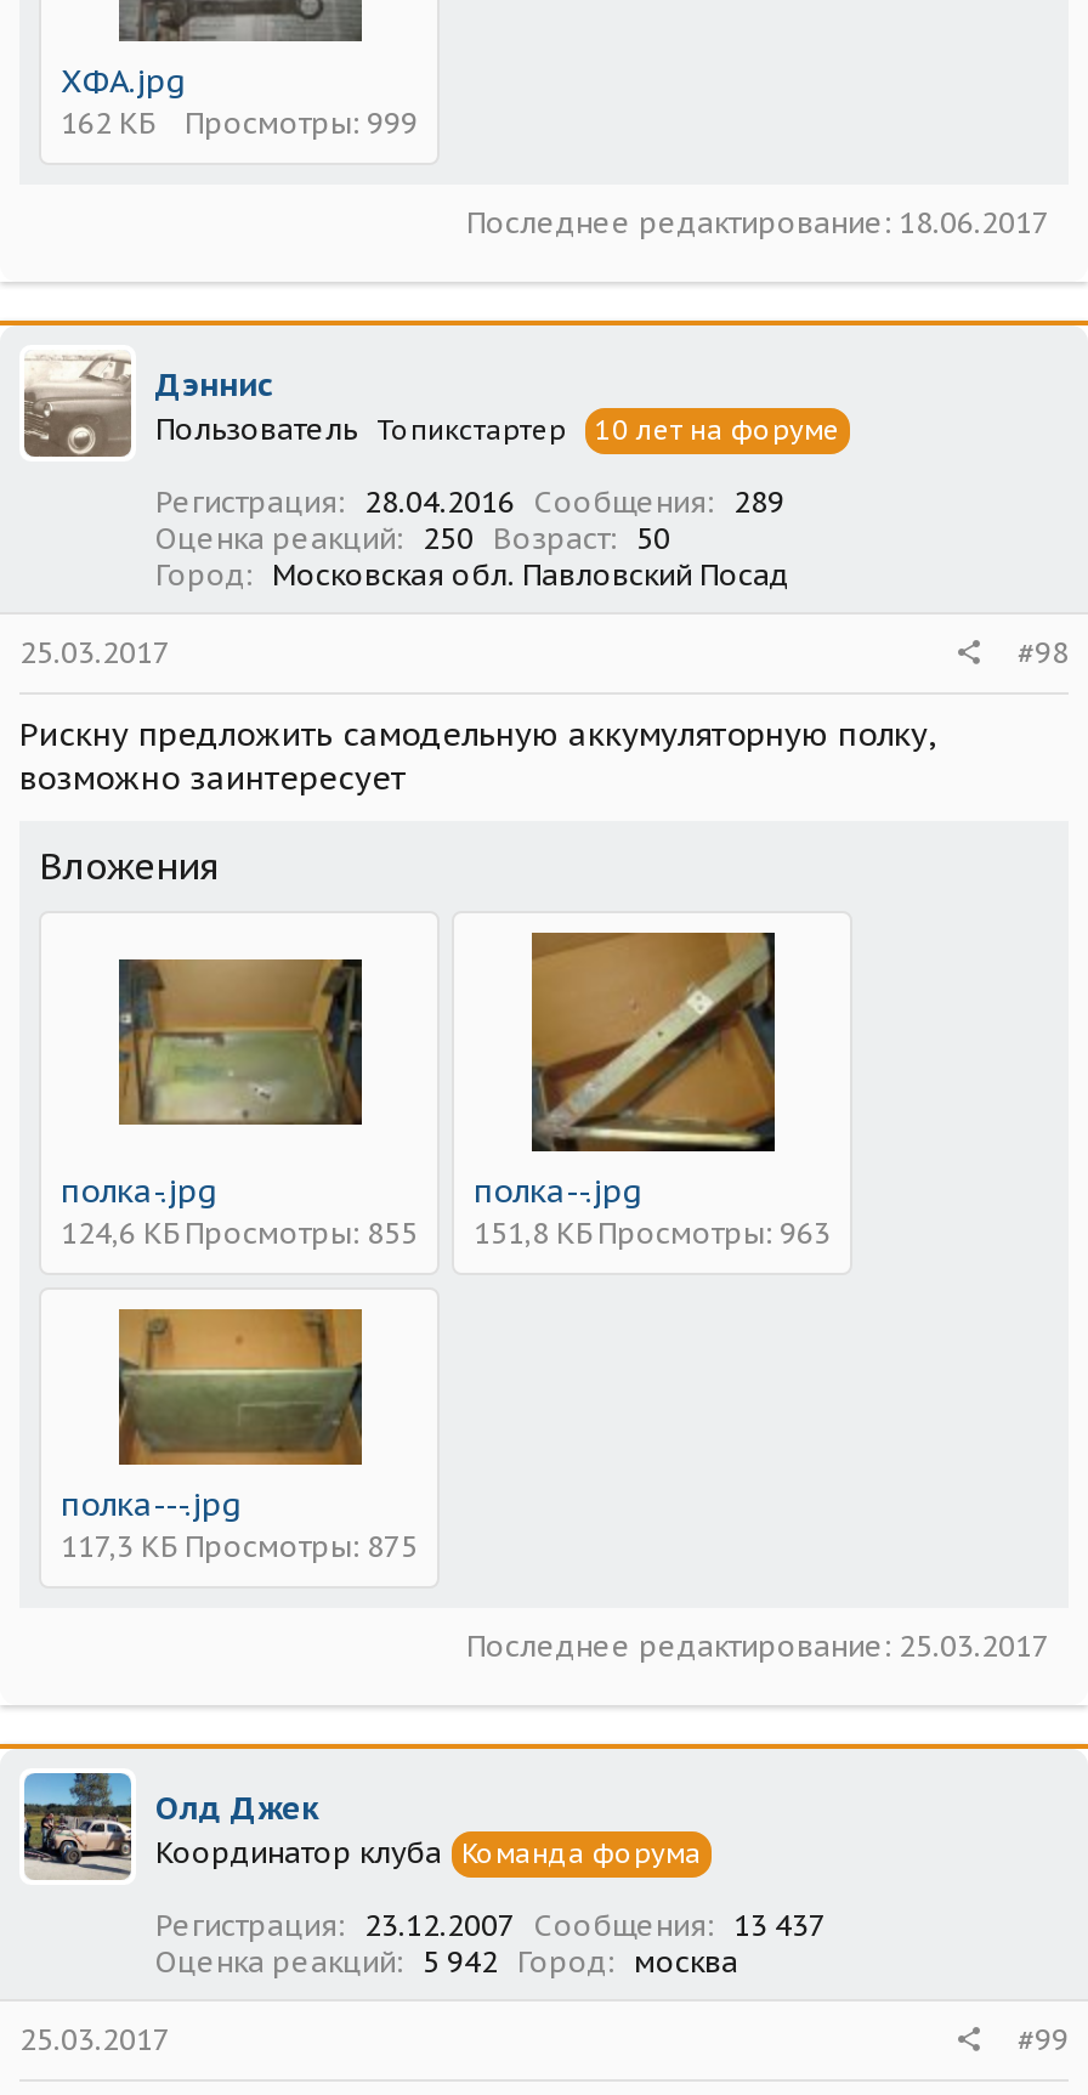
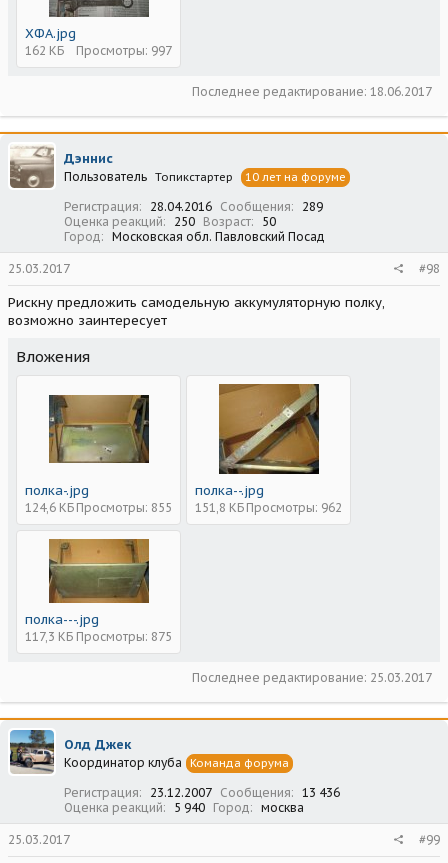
- 162 КБ Просмотры: 999
+ 162 КБ Просмотры: 997

- 124,6 КБ Просмотры: 855 151,8 КБ Просмотры: 963
+ 124,6 КБ Просмотры: 855 151,8 КБ Просмотры: 962

- Регистрация 23.12.2007 Сообщения 13 437
+ Регистрация 23.12.2007 Сообщения 13 436

- Оценка реакций 5 942 Город москва
+ Оценка реакций 5 940 Город москва
